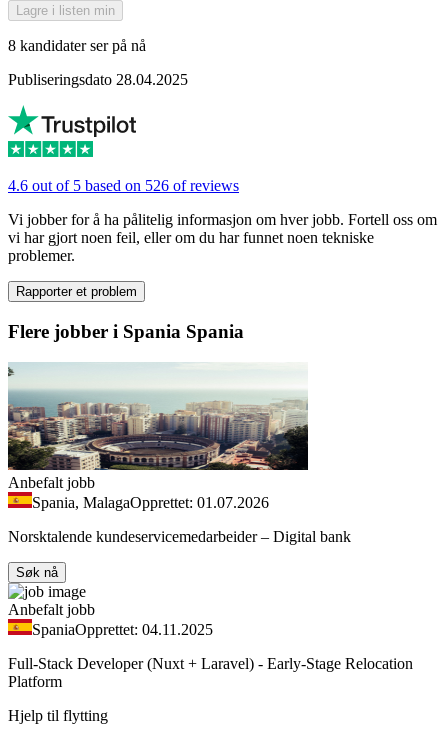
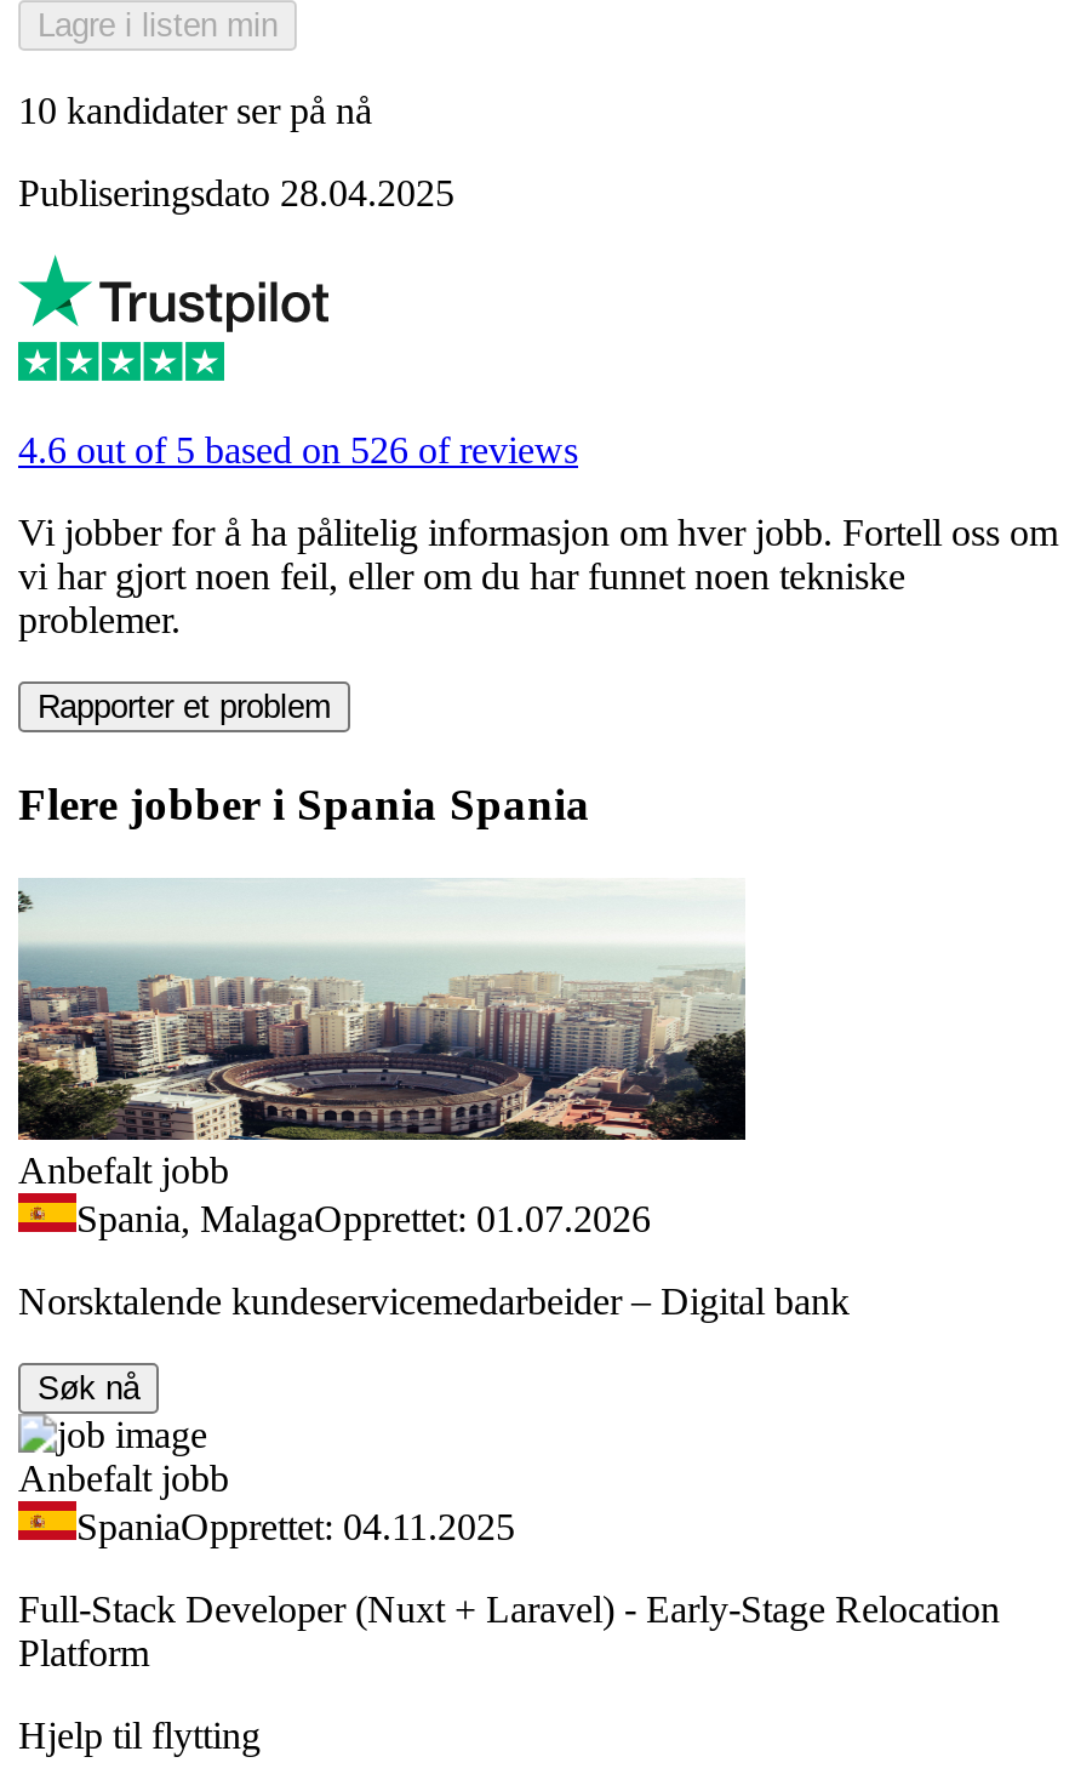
- 8 kandidater ser på nå
+ 10 kandidater ser på nå
